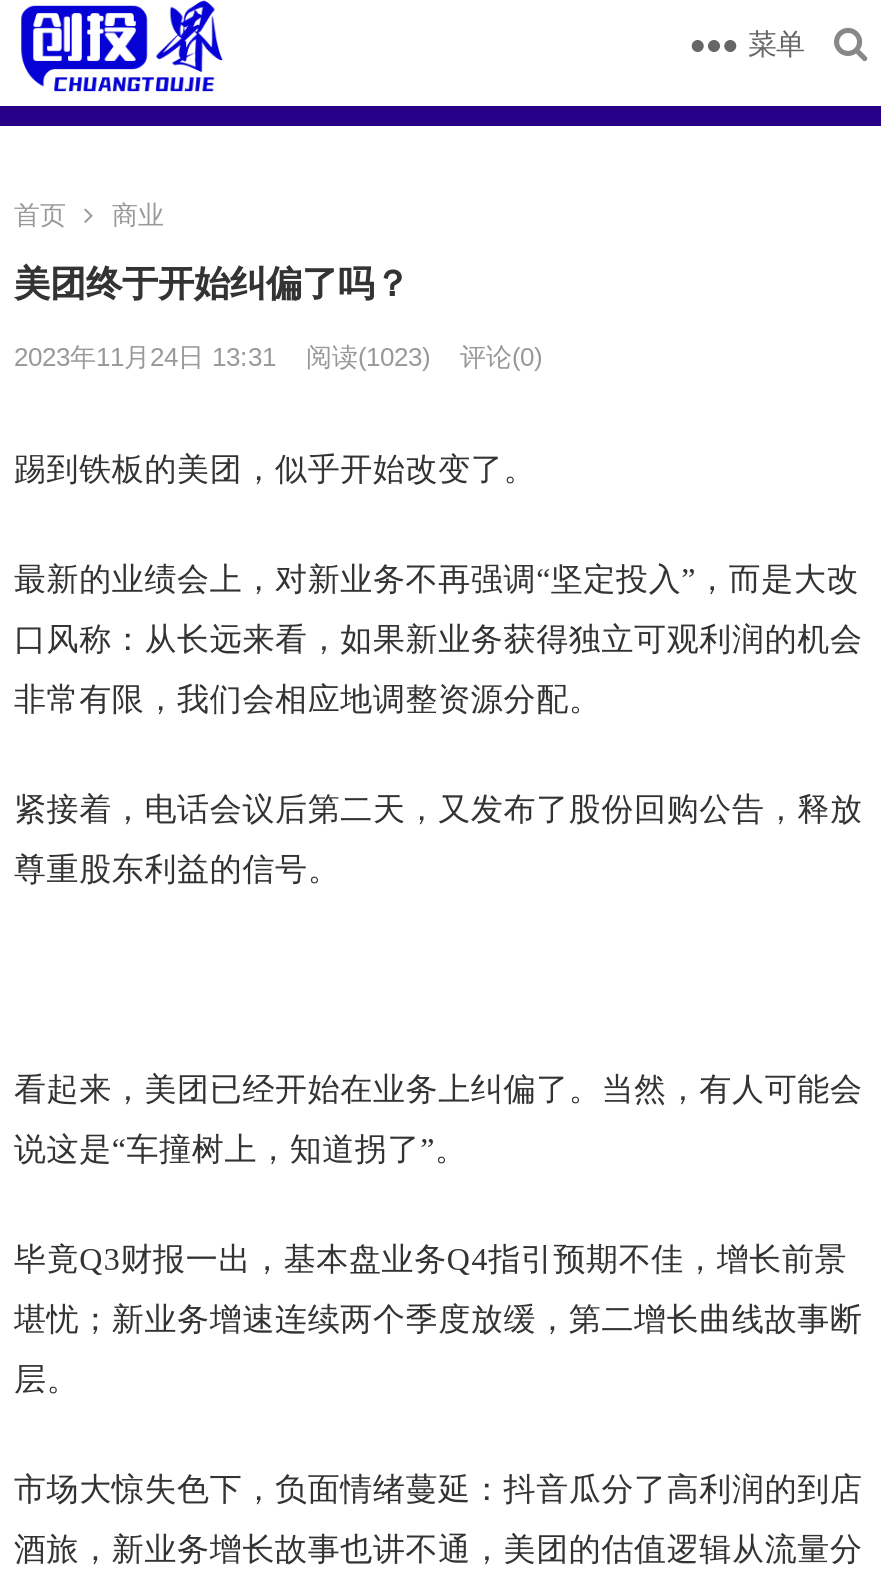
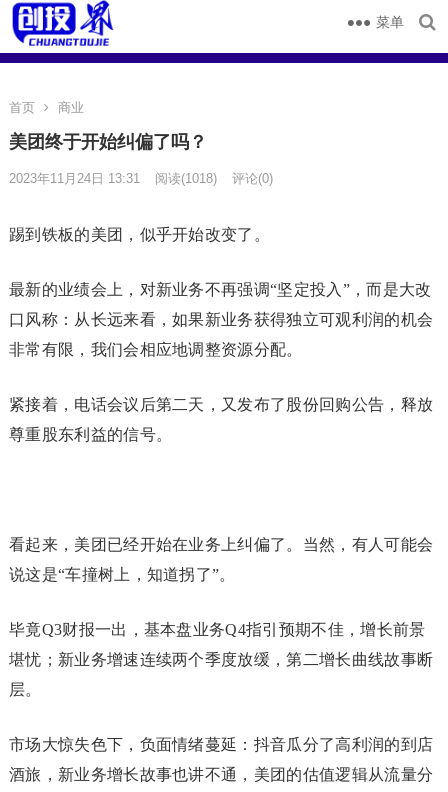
- 2023年11月24日 13:31 阅读(1023) 评论(0)
+ 2023年11月24日 13:31 阅读(1018) 评论(0)
